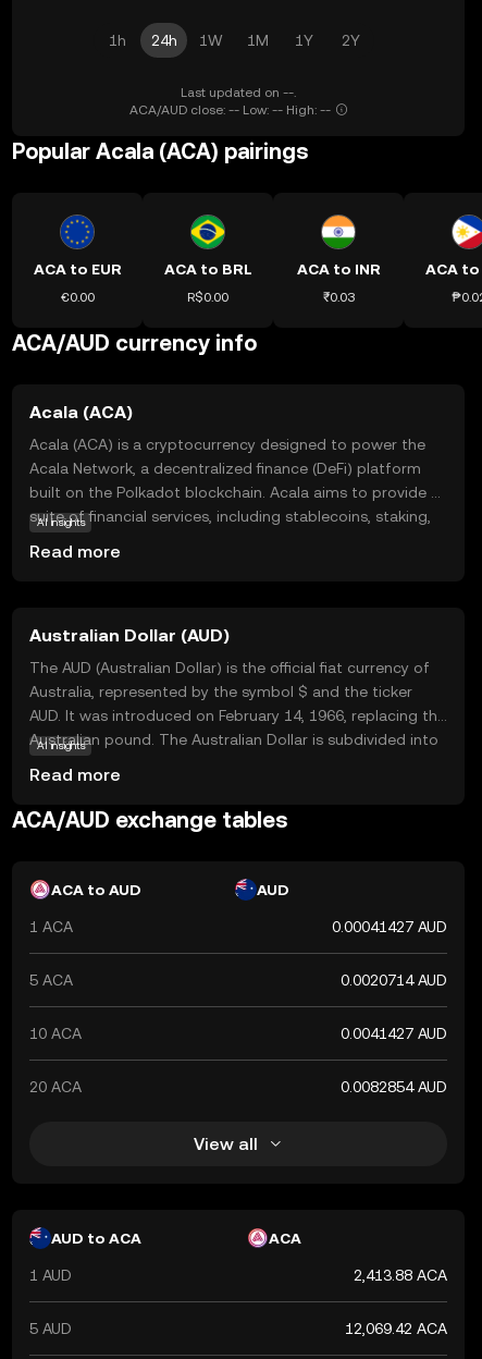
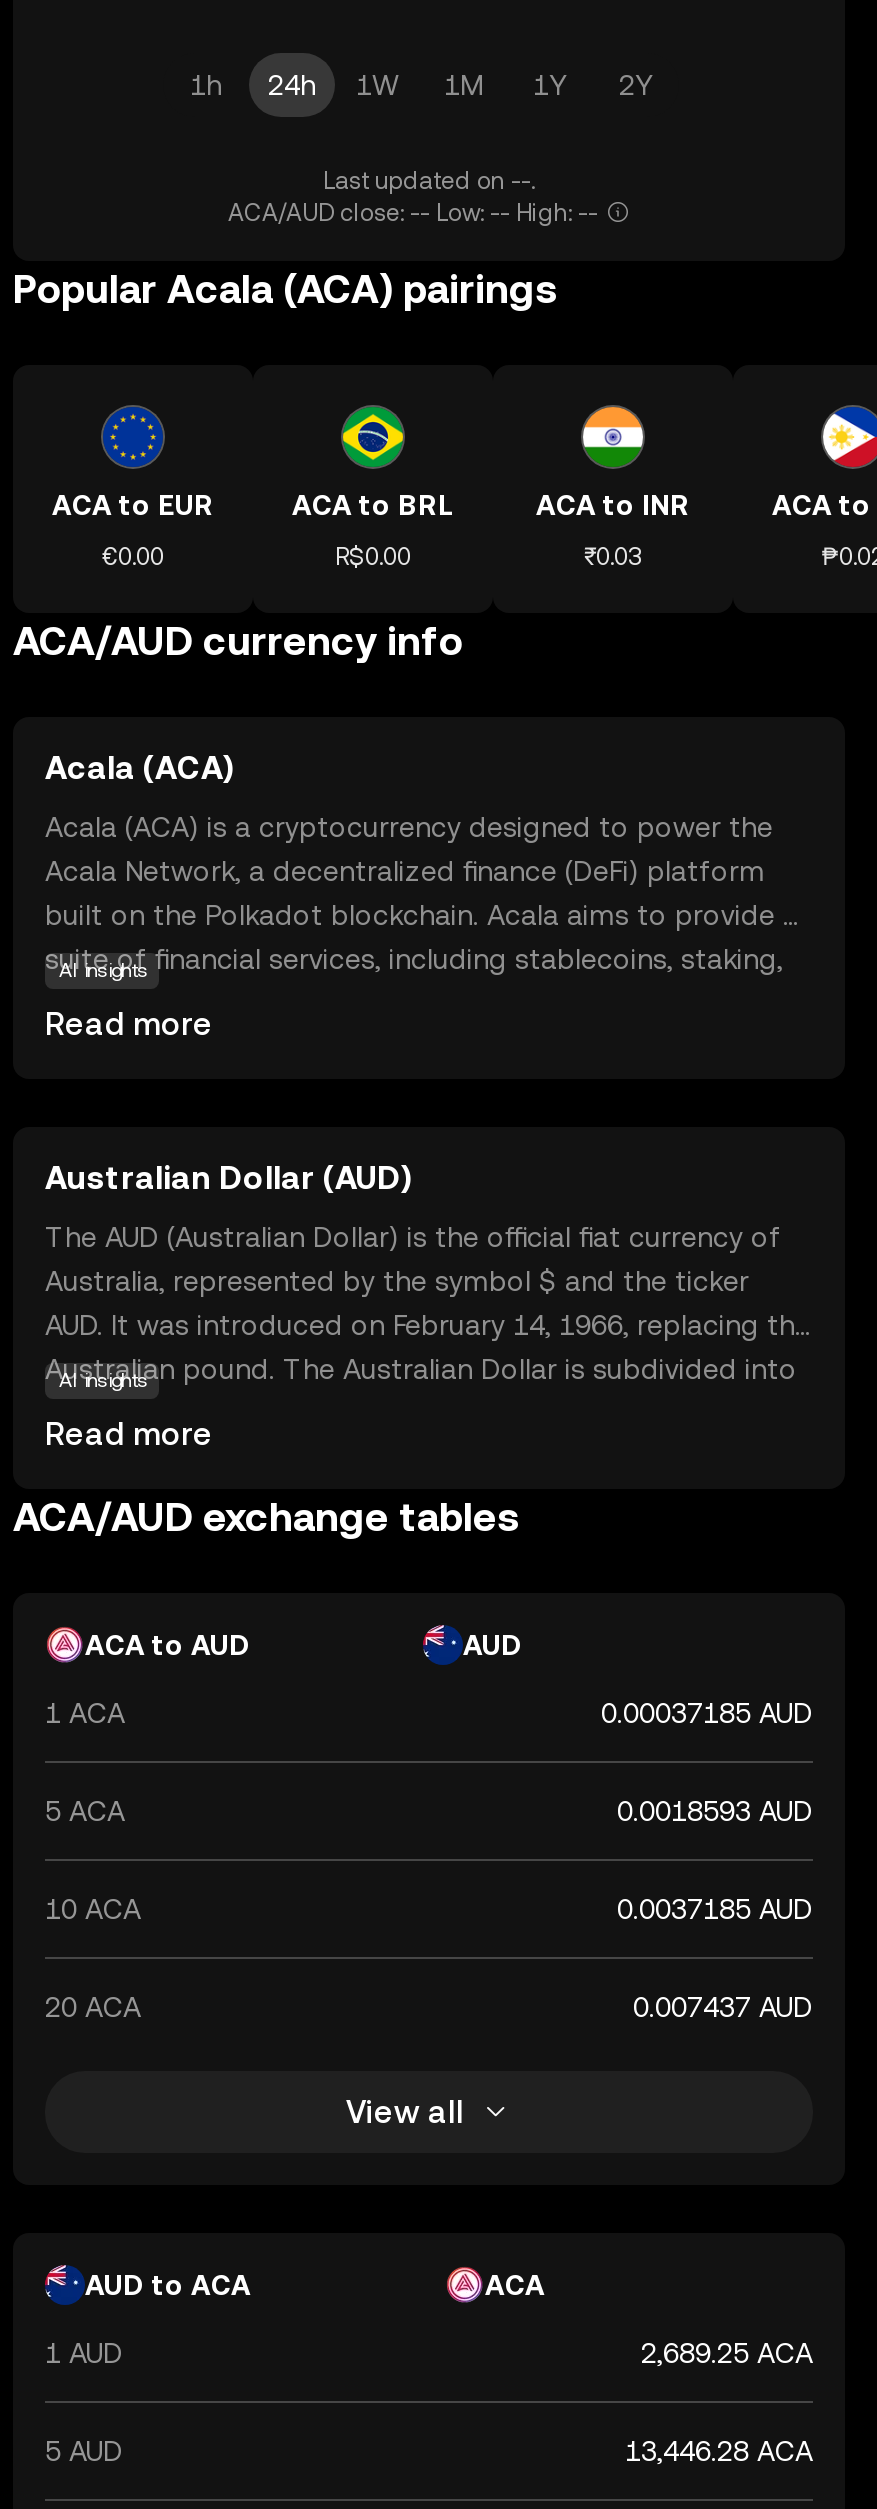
- 0.00041427 AUD
+ 0.00037185 AUD

- 0.0020714 AUD
+ 0.0018593 AUD

- 0.0041427 AUD
+ 0.0037185 AUD

- 0.0082854 AUD
+ 0.007437 AUD

- 2,413.88 ACA
+ 2,689.25 ACA

- 12,069.42 ACA
+ 13,446.28 ACA
